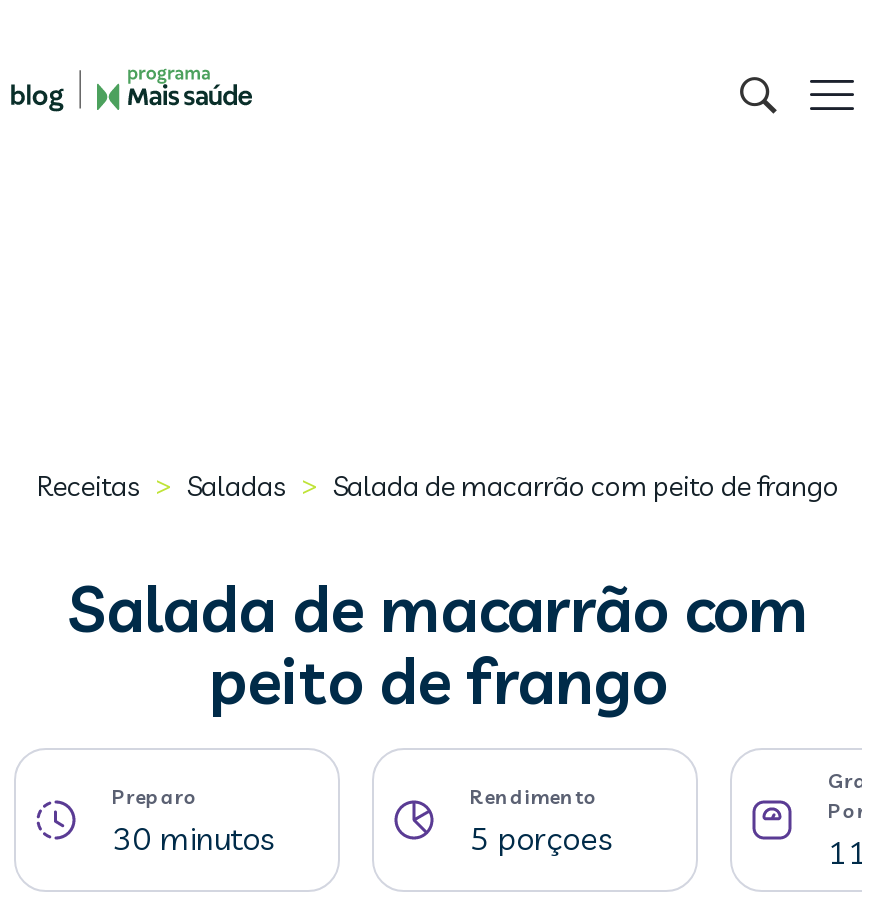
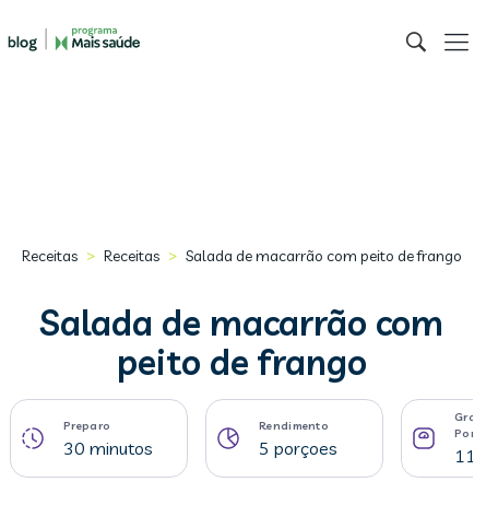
- Receitas > Saladas > Salada de macarrão com peito de frango
+ Receitas > Receitas > Salada de macarrão com peito de frango
